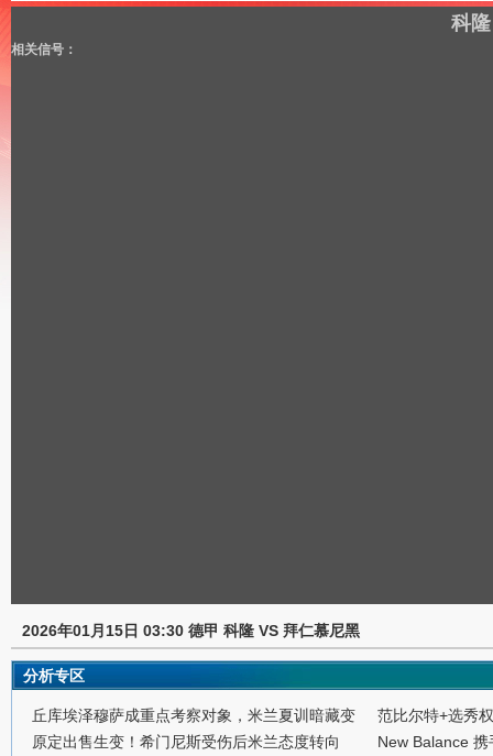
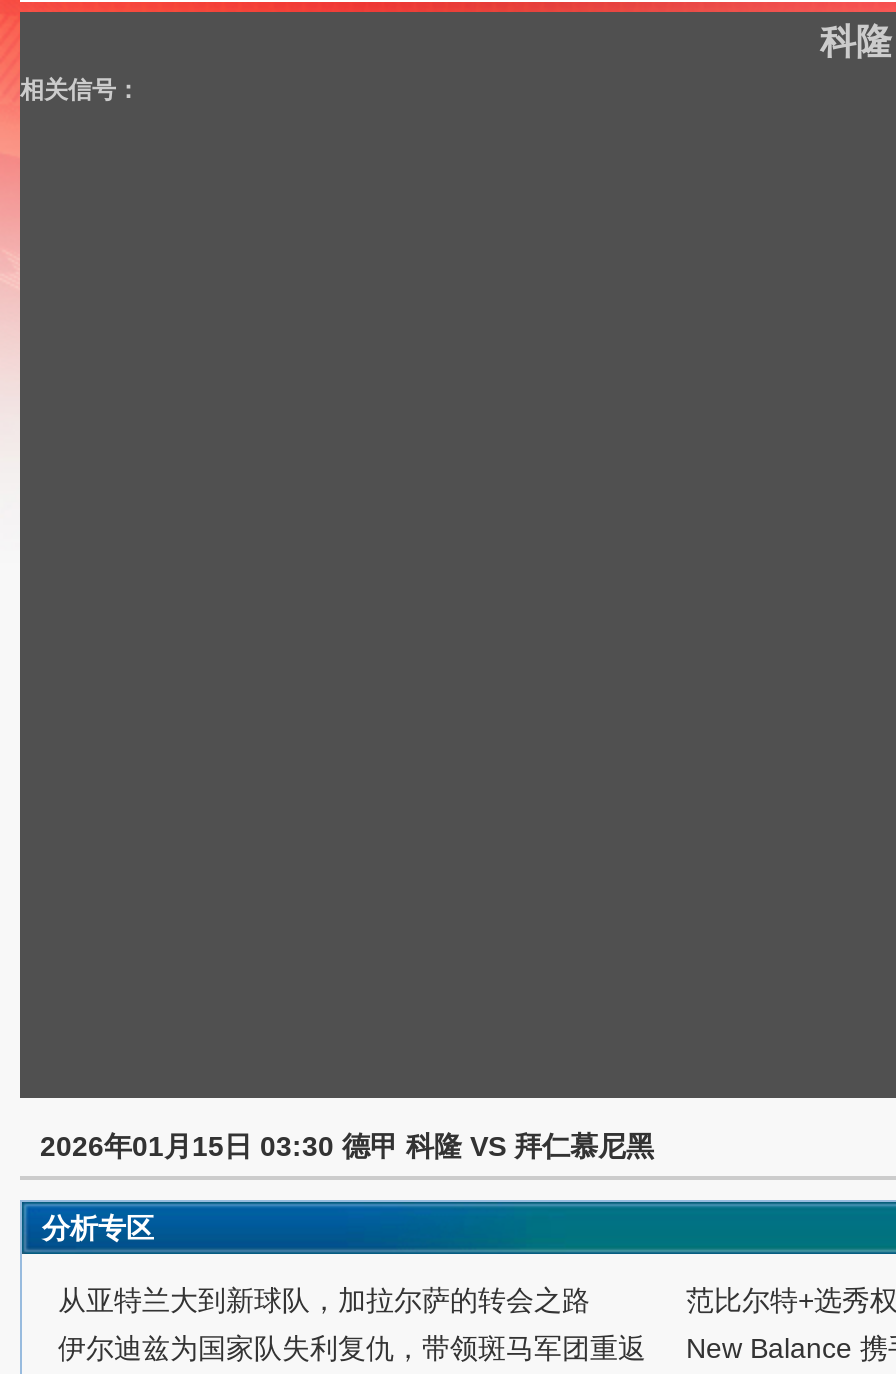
- 丘库埃泽穆萨成重点考察对象，米兰夏训暗藏变
+ 从亚特兰大到新球队，加拉尔萨的转会之路

- 原定出售生变！希门尼斯受伤后米兰态度转向
+ 伊尔迪兹为国家队失利复仇，带领斑马军团重返
